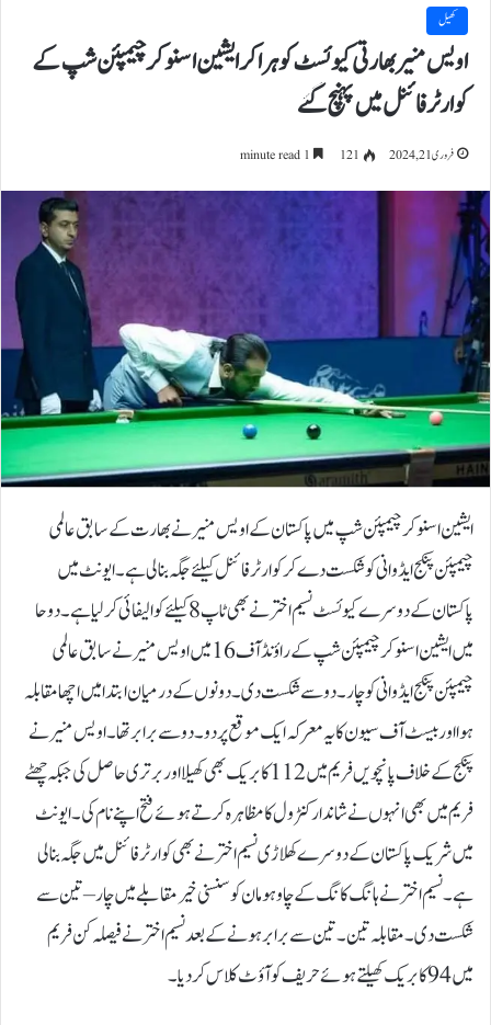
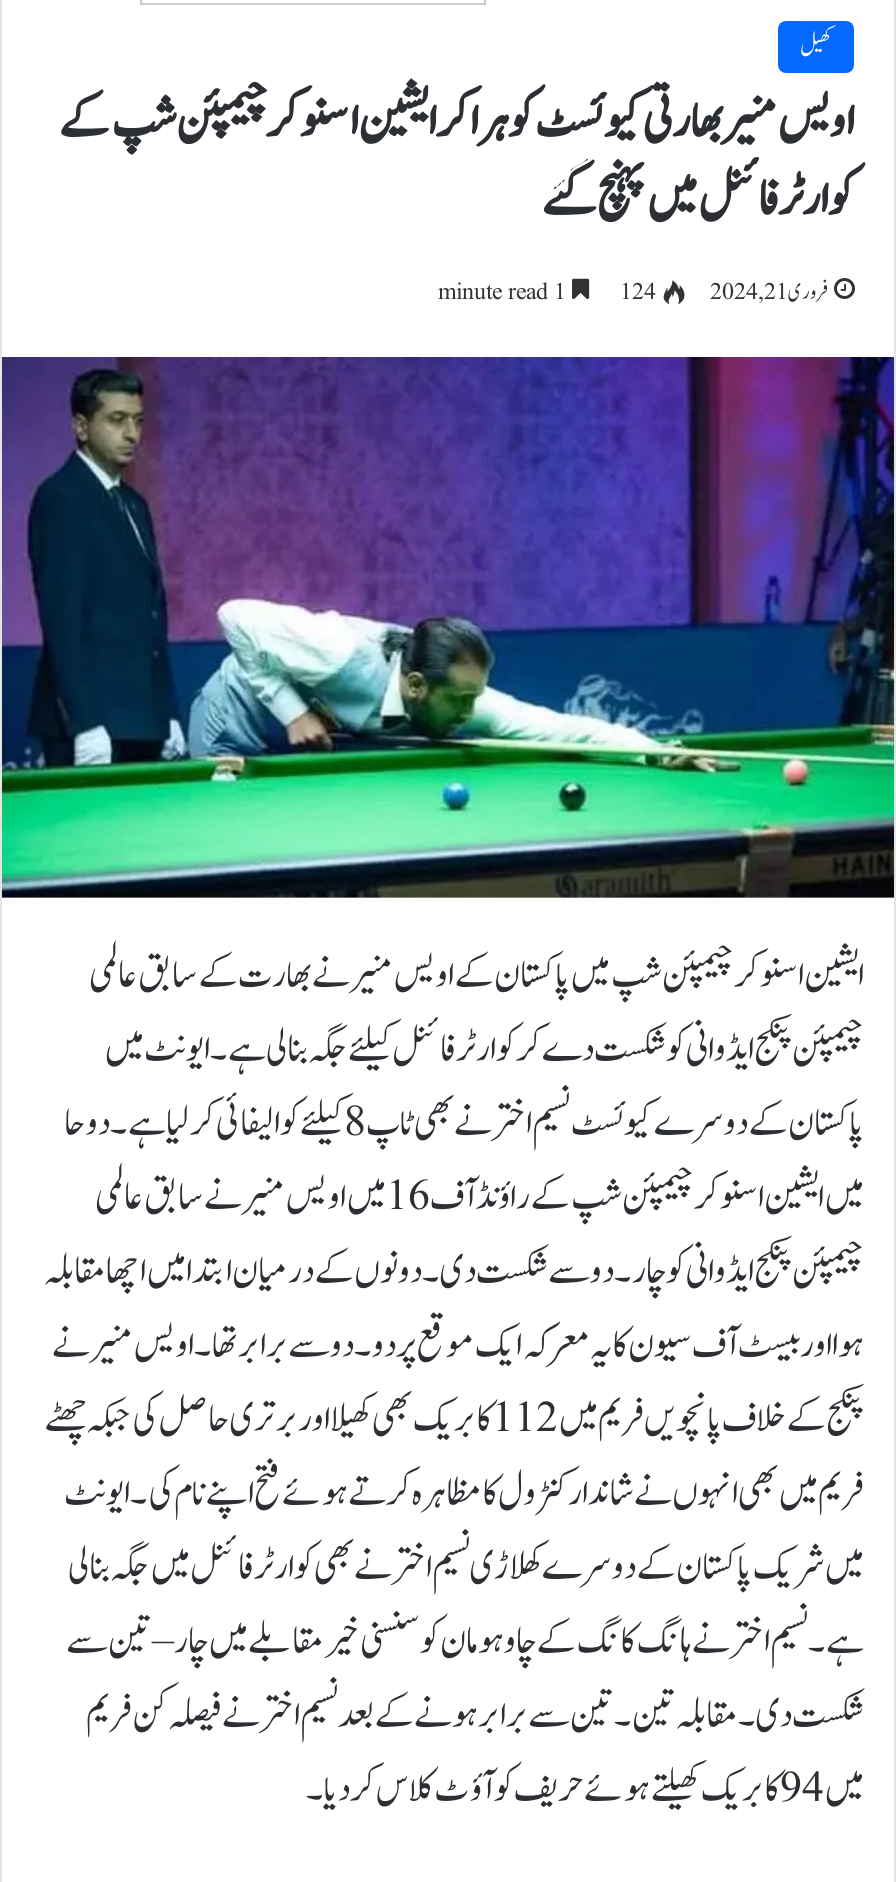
- 121
+ 124
